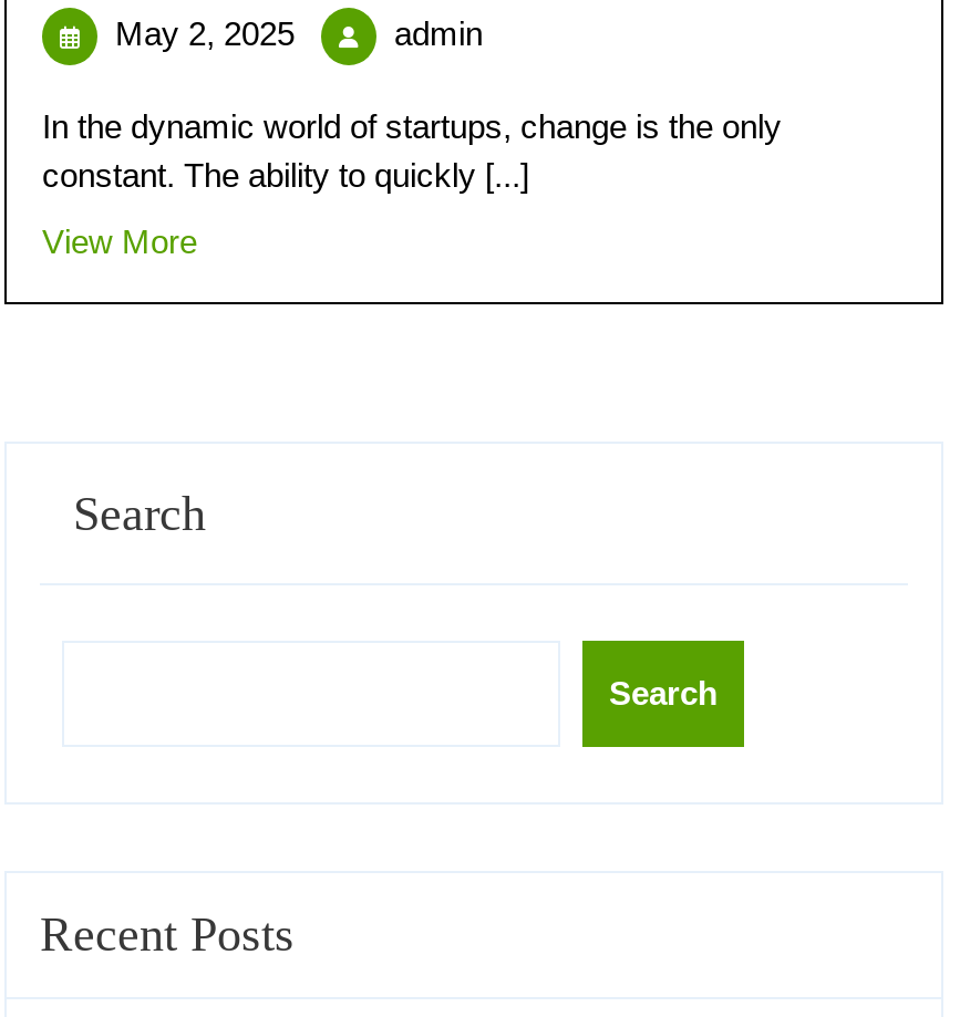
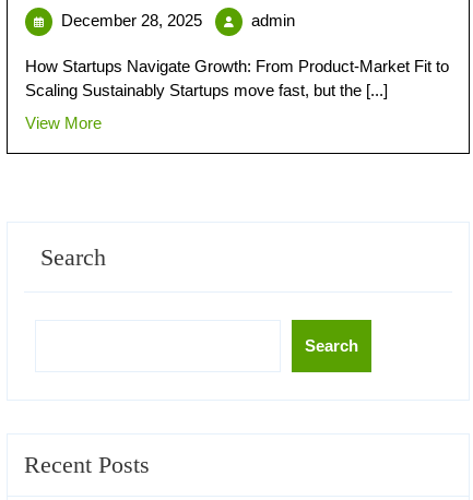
- May 2, 2025
+ December 28, 2025

- In the dynamic world of startups, change is the only
- constant. The ability to quickly [...]
+ How Startups Navigate Growth: From Product-Market Fit to
+ Scaling Sustainably Startups move fast, but the [...]
